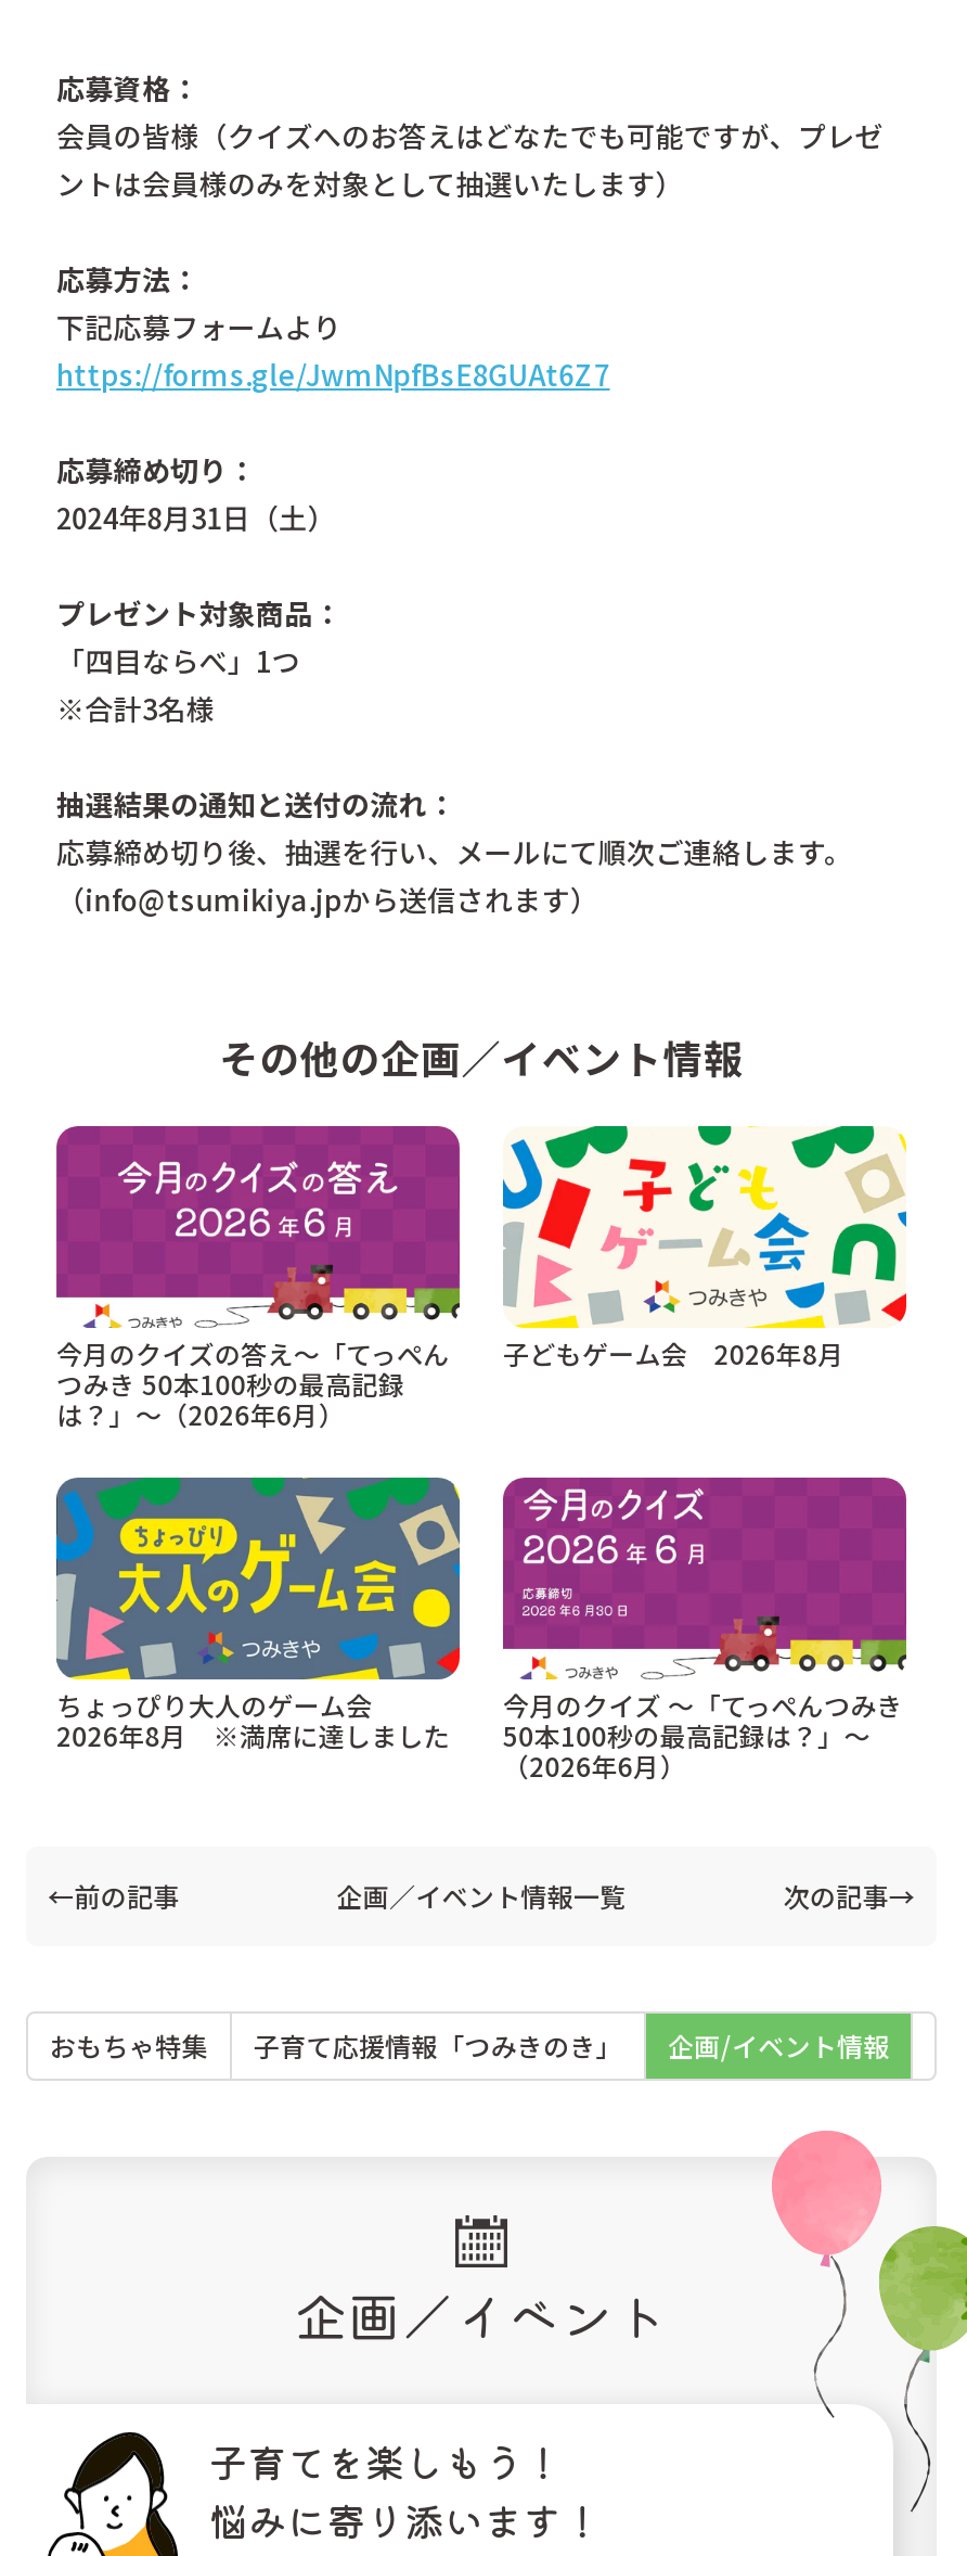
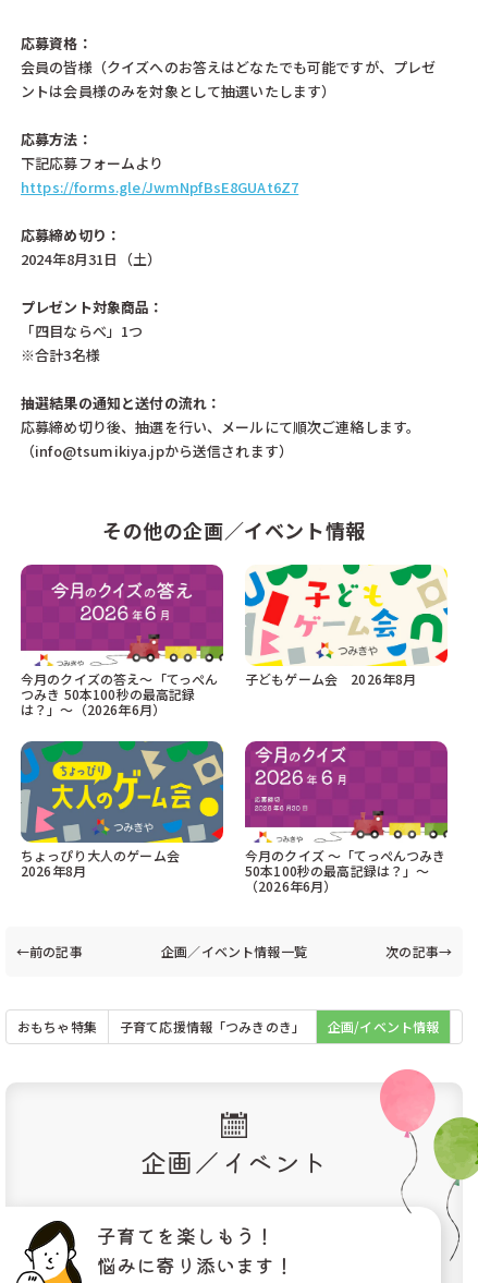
- 2026年8月 ※満席に達しました
+ 2026年8月
